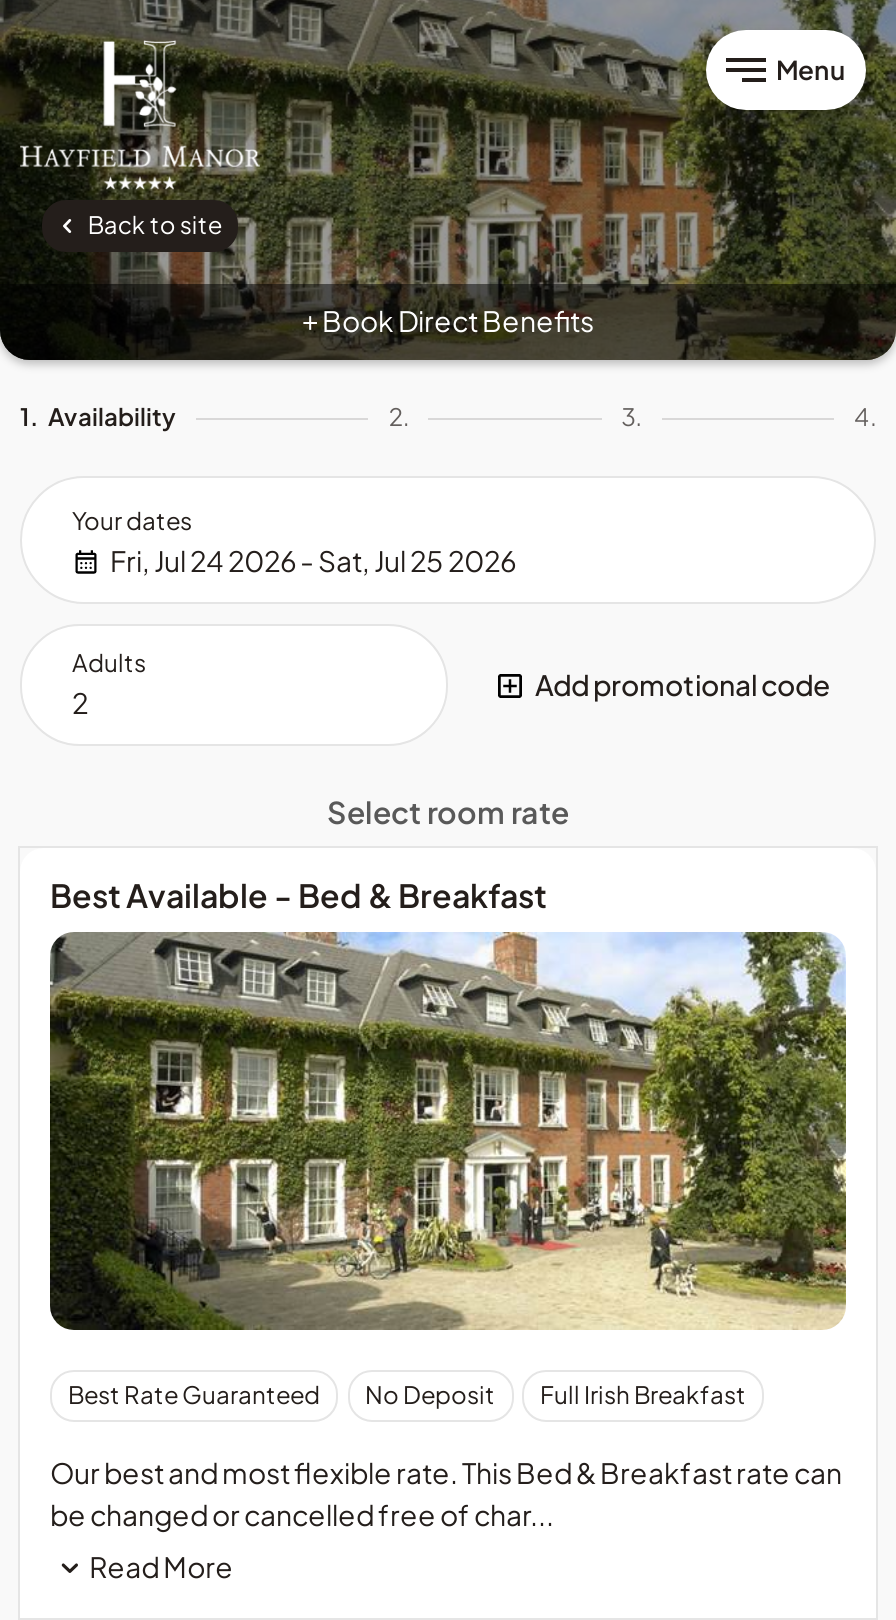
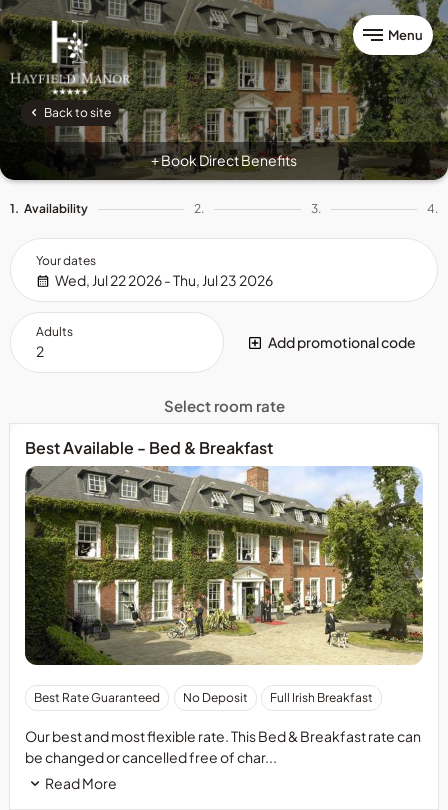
- Fri, Jul 24 2026 - Sat, Jul 25 2026
+ Wed, Jul 22 2026 - Thu, Jul 23 2026
